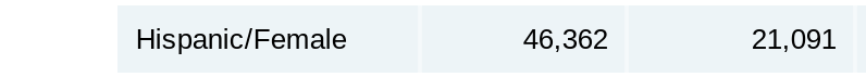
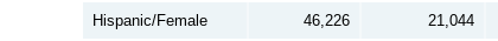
- 46,362
+ 46,226

- 21,091
+ 21,044
